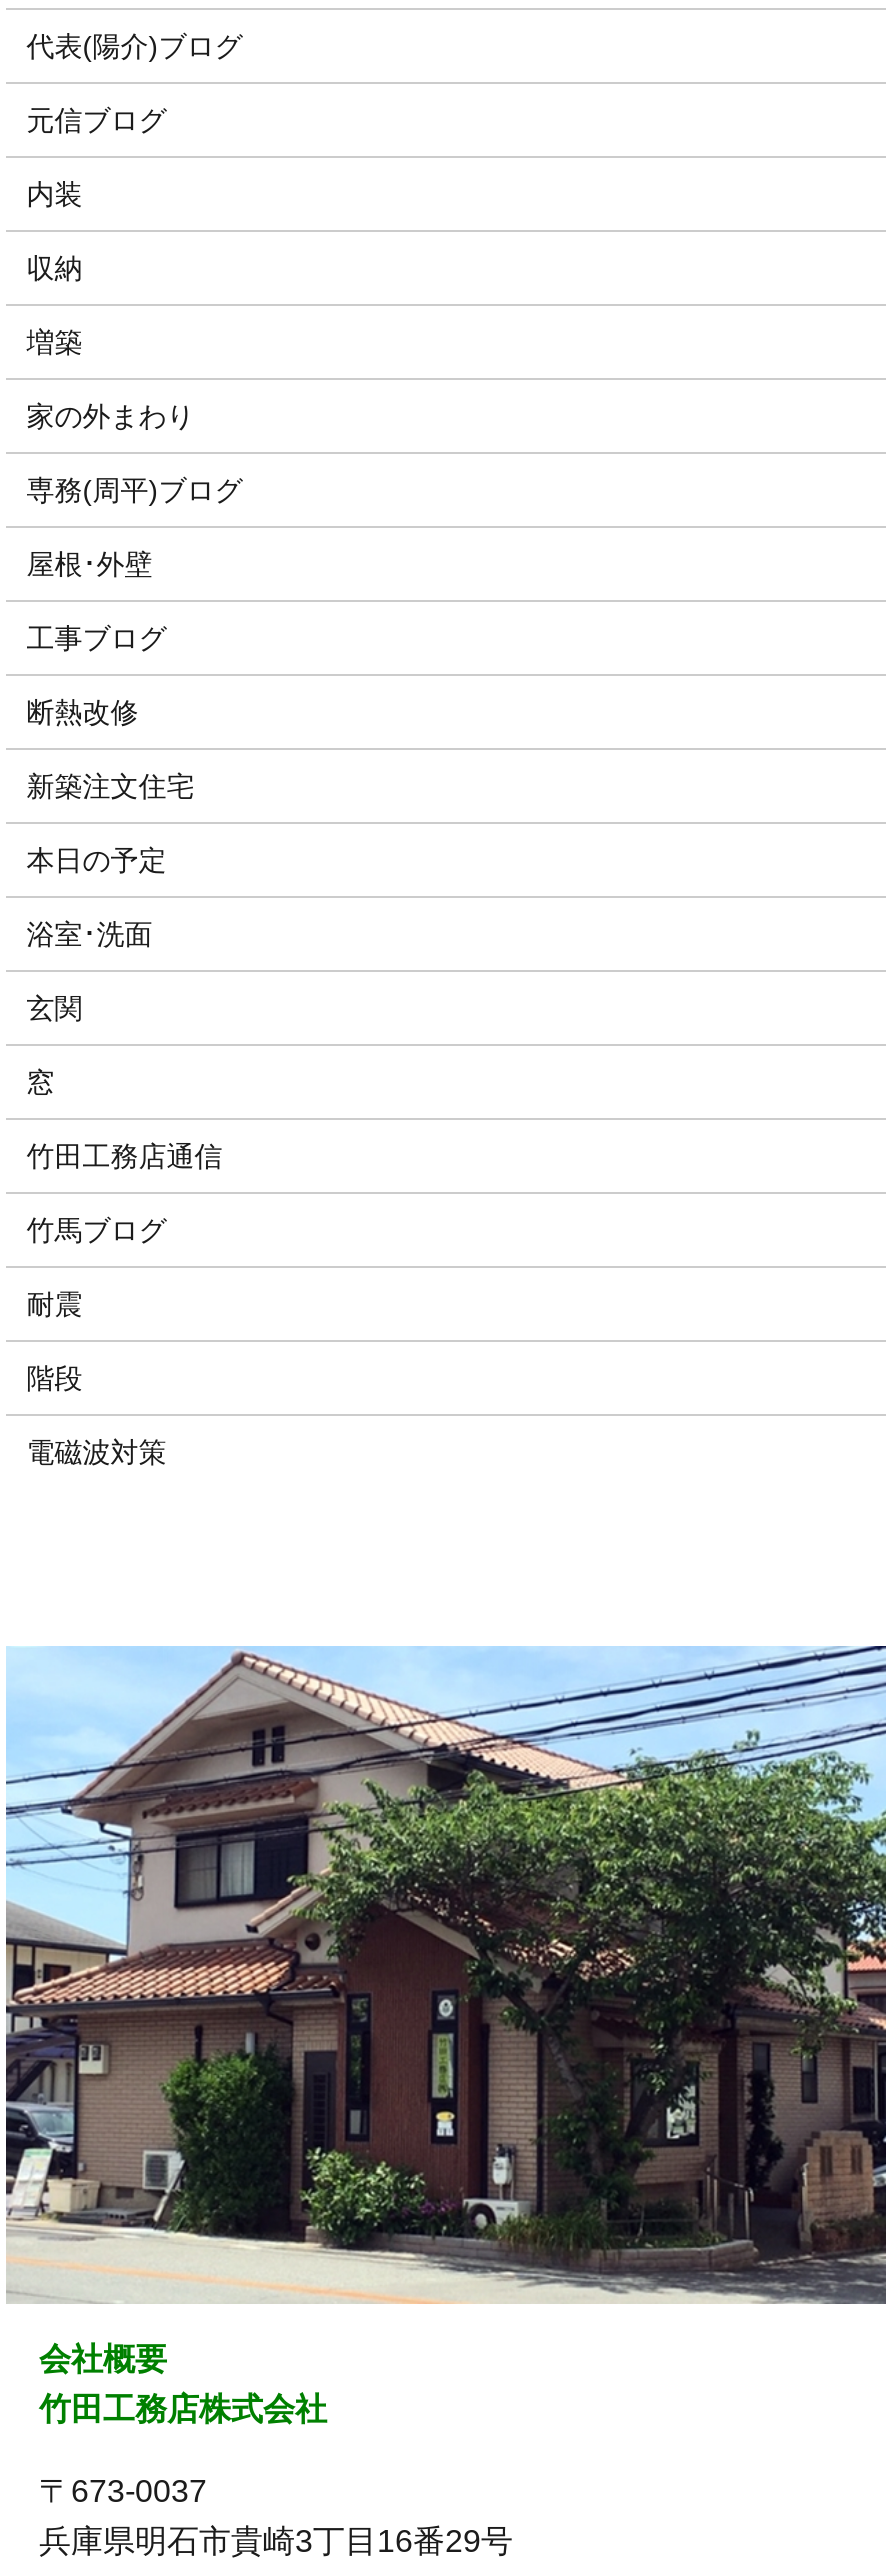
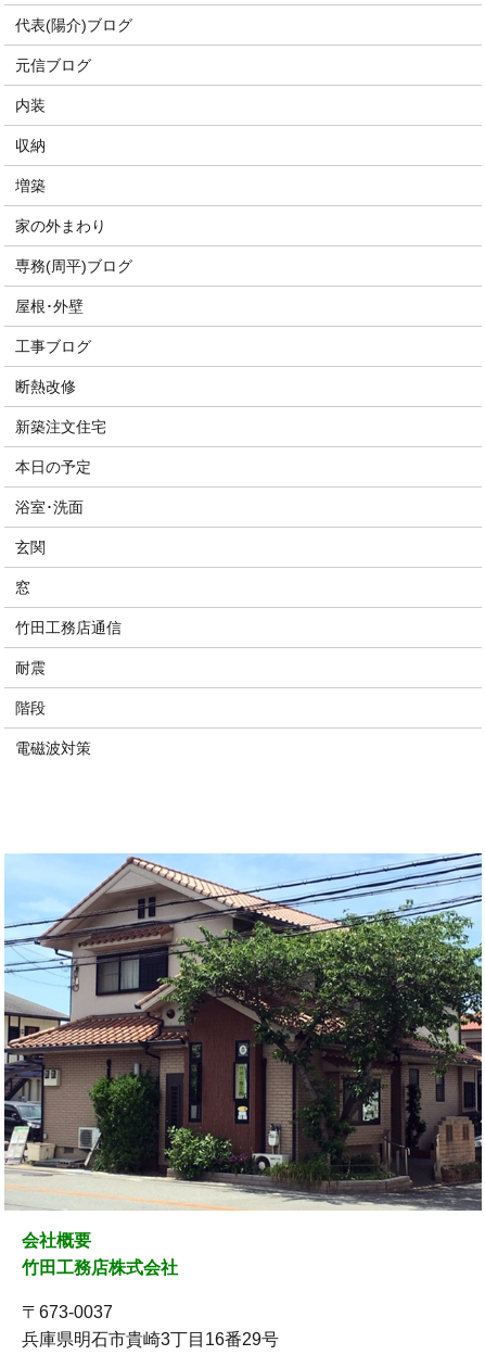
- 竹馬ブログ
